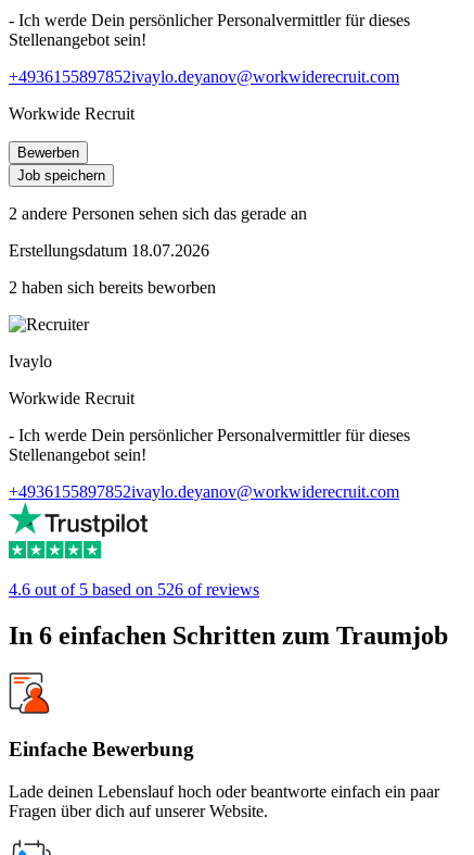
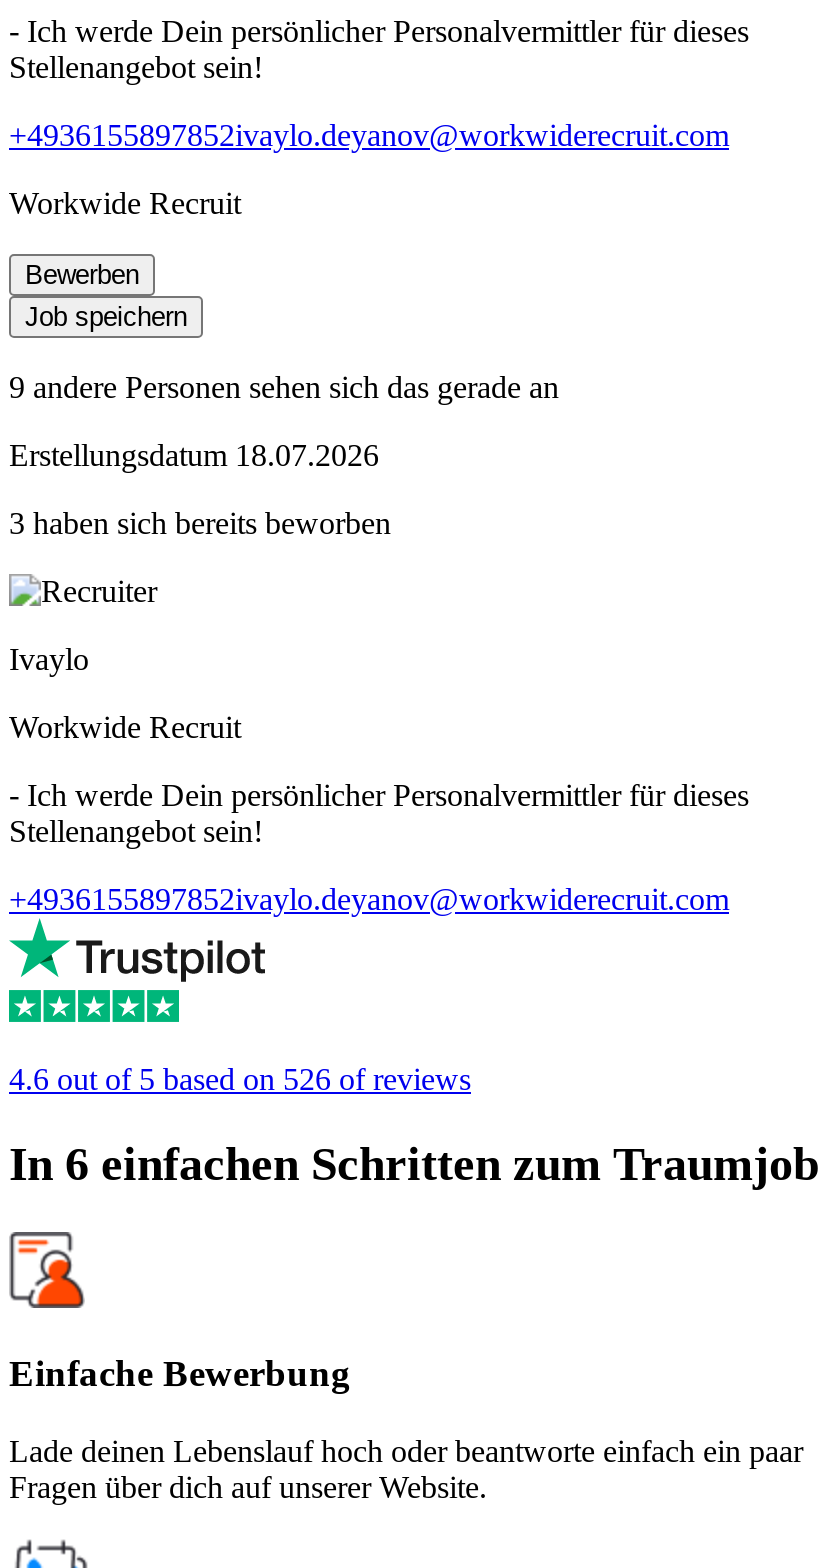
- 2 andere Personen sehen sich das gerade an
+ 9 andere Personen sehen sich das gerade an

- 2 haben sich bereits beworben
+ 3 haben sich bereits beworben
